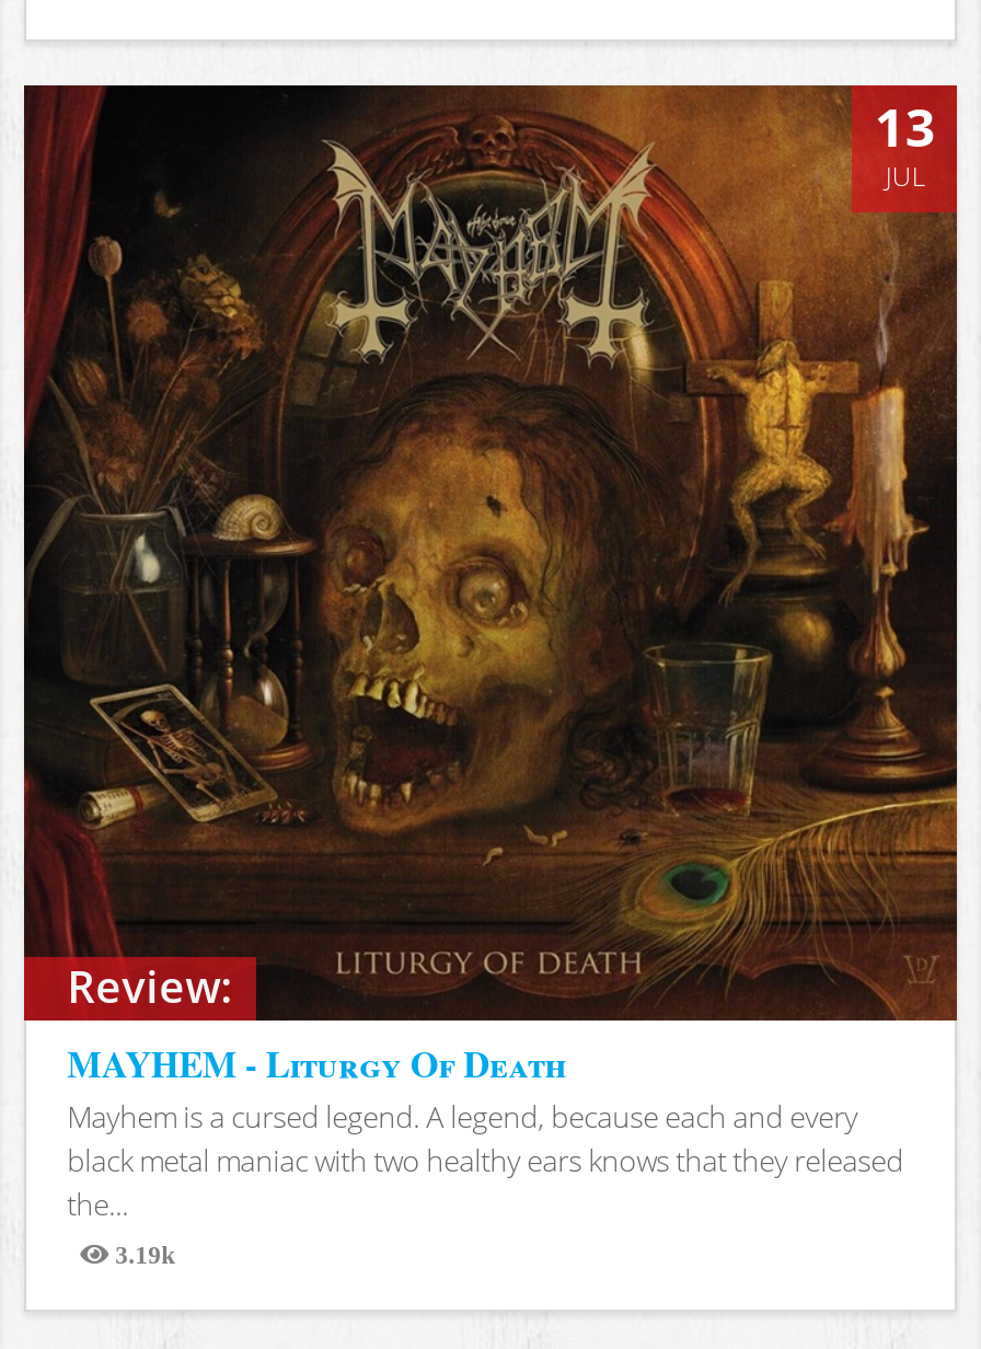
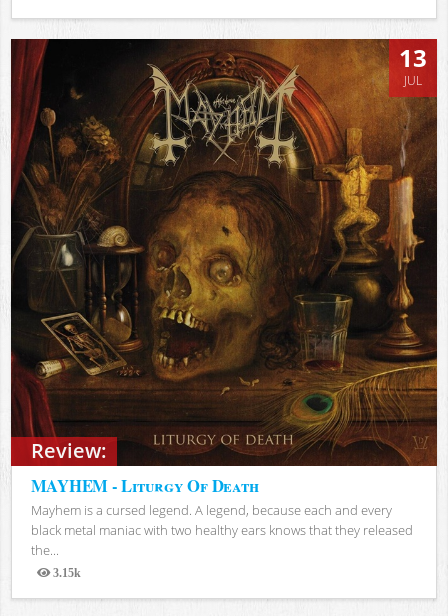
- 3.19k
+ 3.15k
